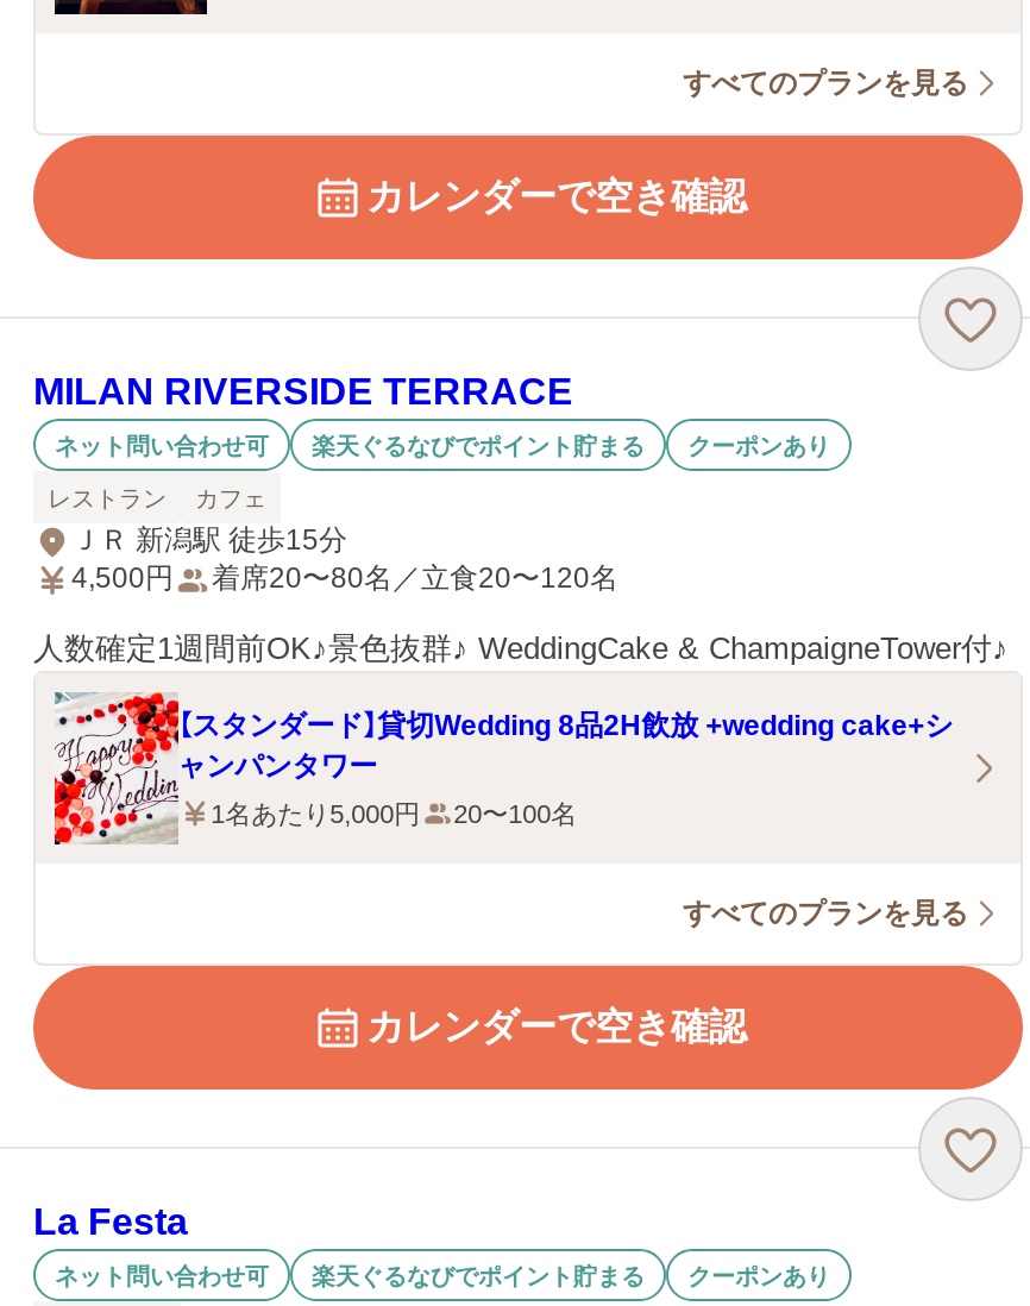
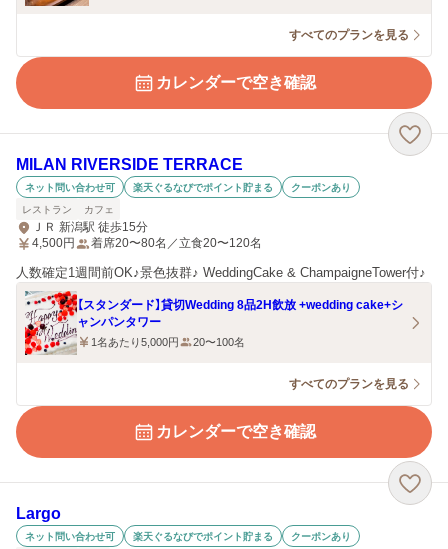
- La Festa
+ Largo
